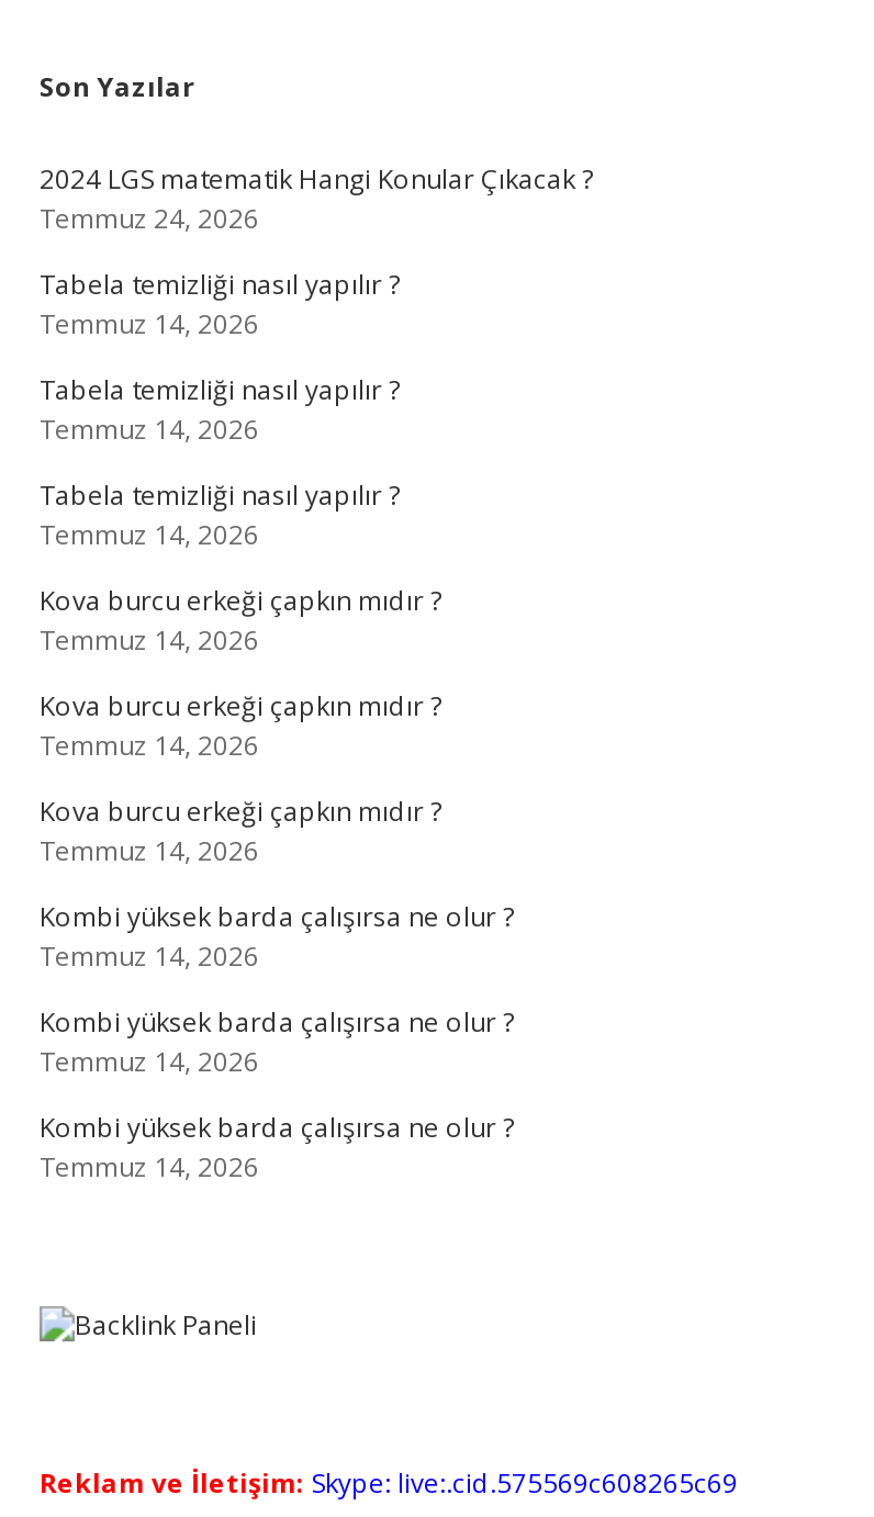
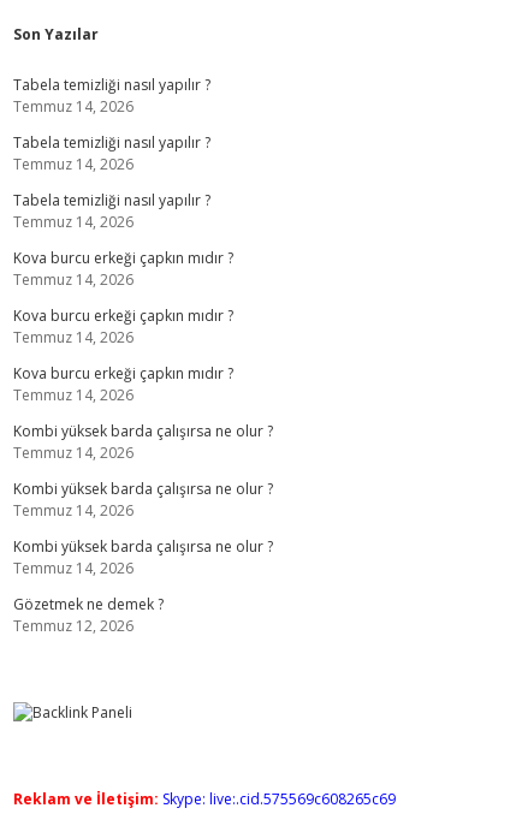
- 2024 LGS matematik Hangi Konular Çıkacak ?
- Temmuz 24, 2026

moved up: Tabela temizliği nasıl yapılır ? | Temmuz 14, 2026 | Tabela temizliği nasıl yapılır ? | ... | Kombi yüksek barda çalışırsa ne olur ? | Temmuz 14, 2026

+ Gözetmek ne demek ?
+ Temmuz 12, 2026
